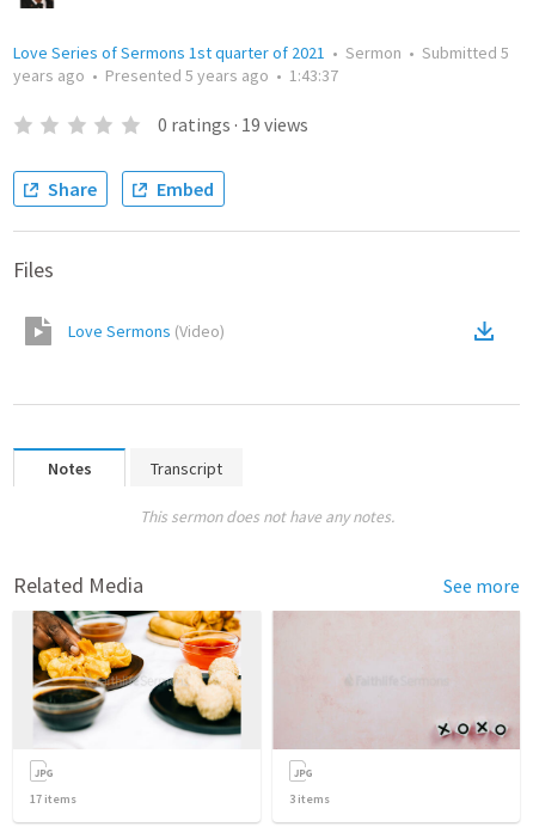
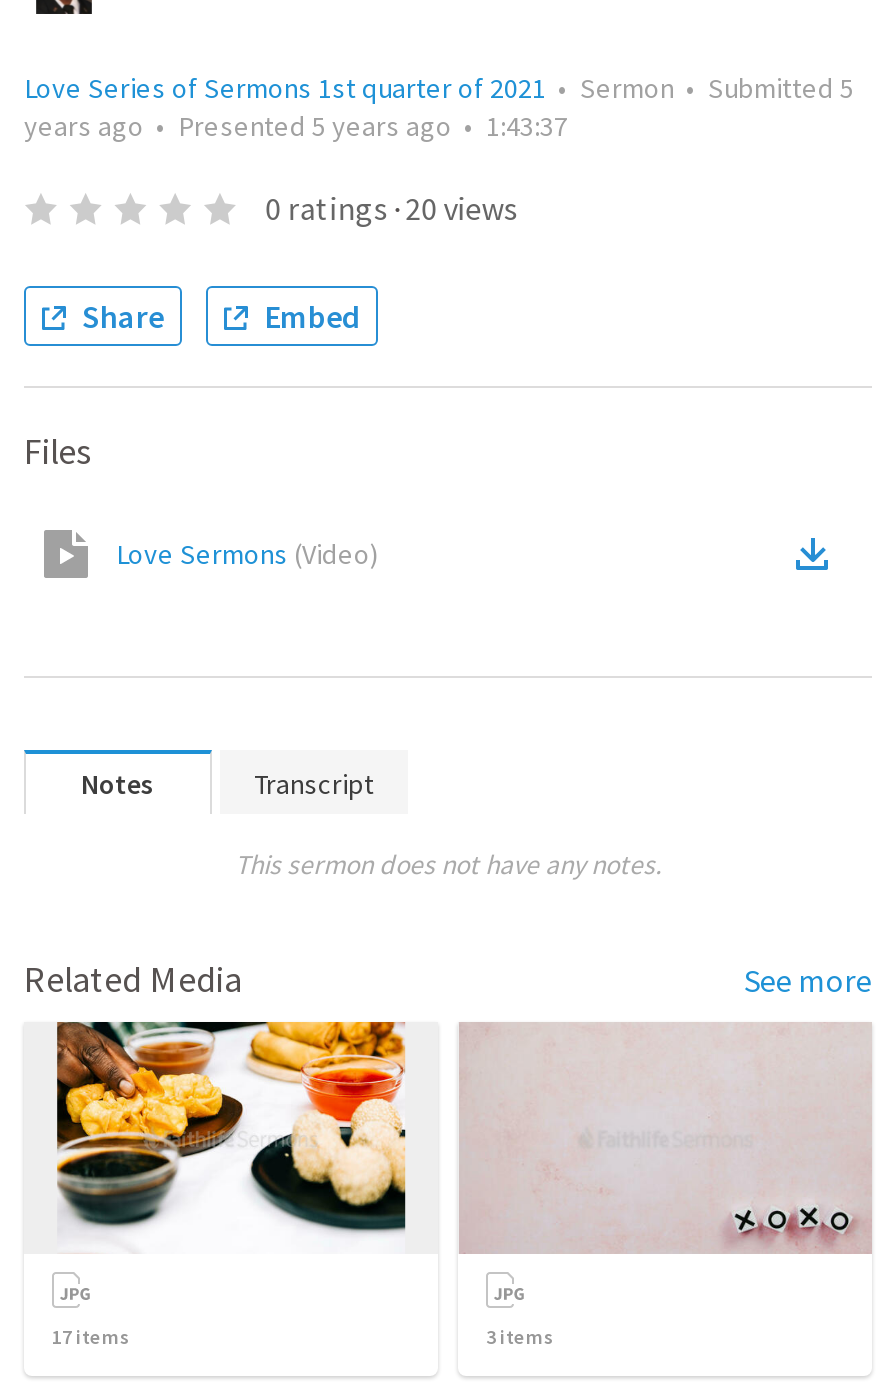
- 0 ratings · 19 views
+ 0 ratings · 20 views
